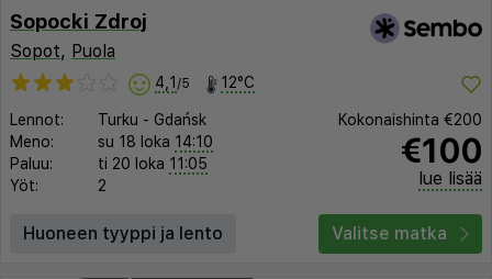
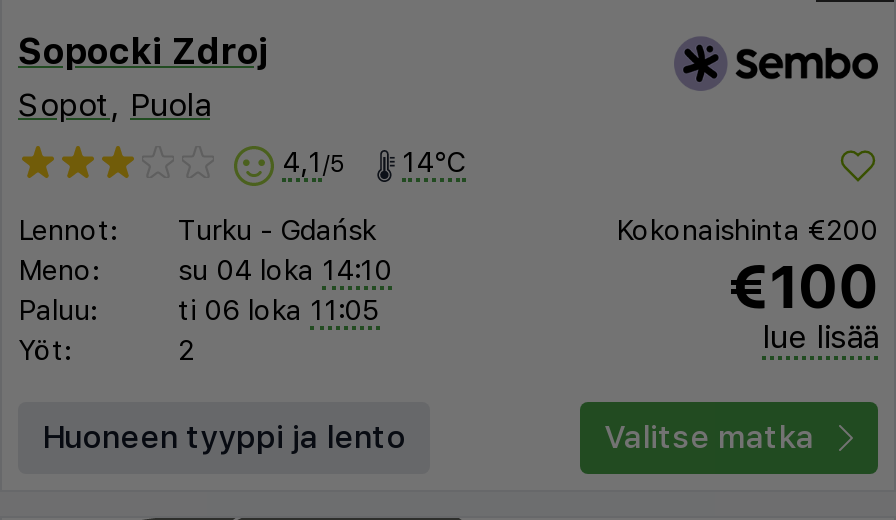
- 4,1 /5 12°C
+ 4,1 /5 14°C

- su 18 loka 14:10
+ su 04 loka 14:10

- ti 20 loka 11:05
+ ti 06 loka 11:05
